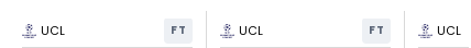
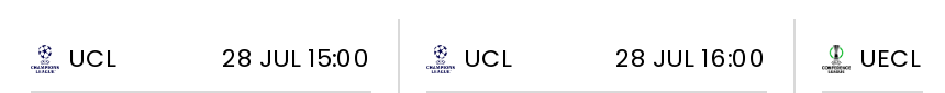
- FT
+ 28 JUL 15:00

- FT
+ 28 JUL 16:00

- UCL
+ UECL
